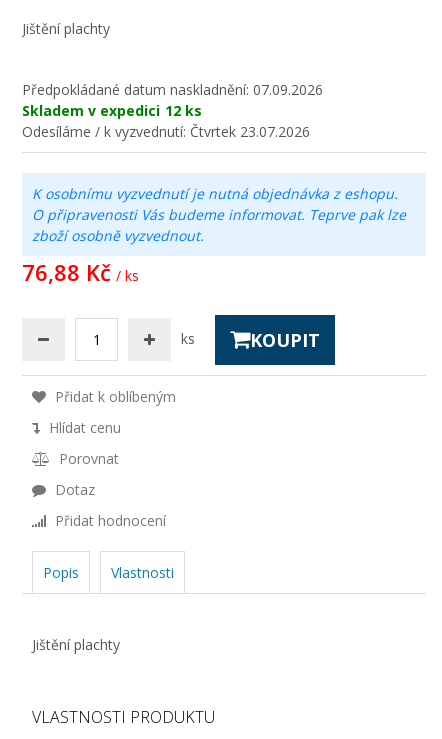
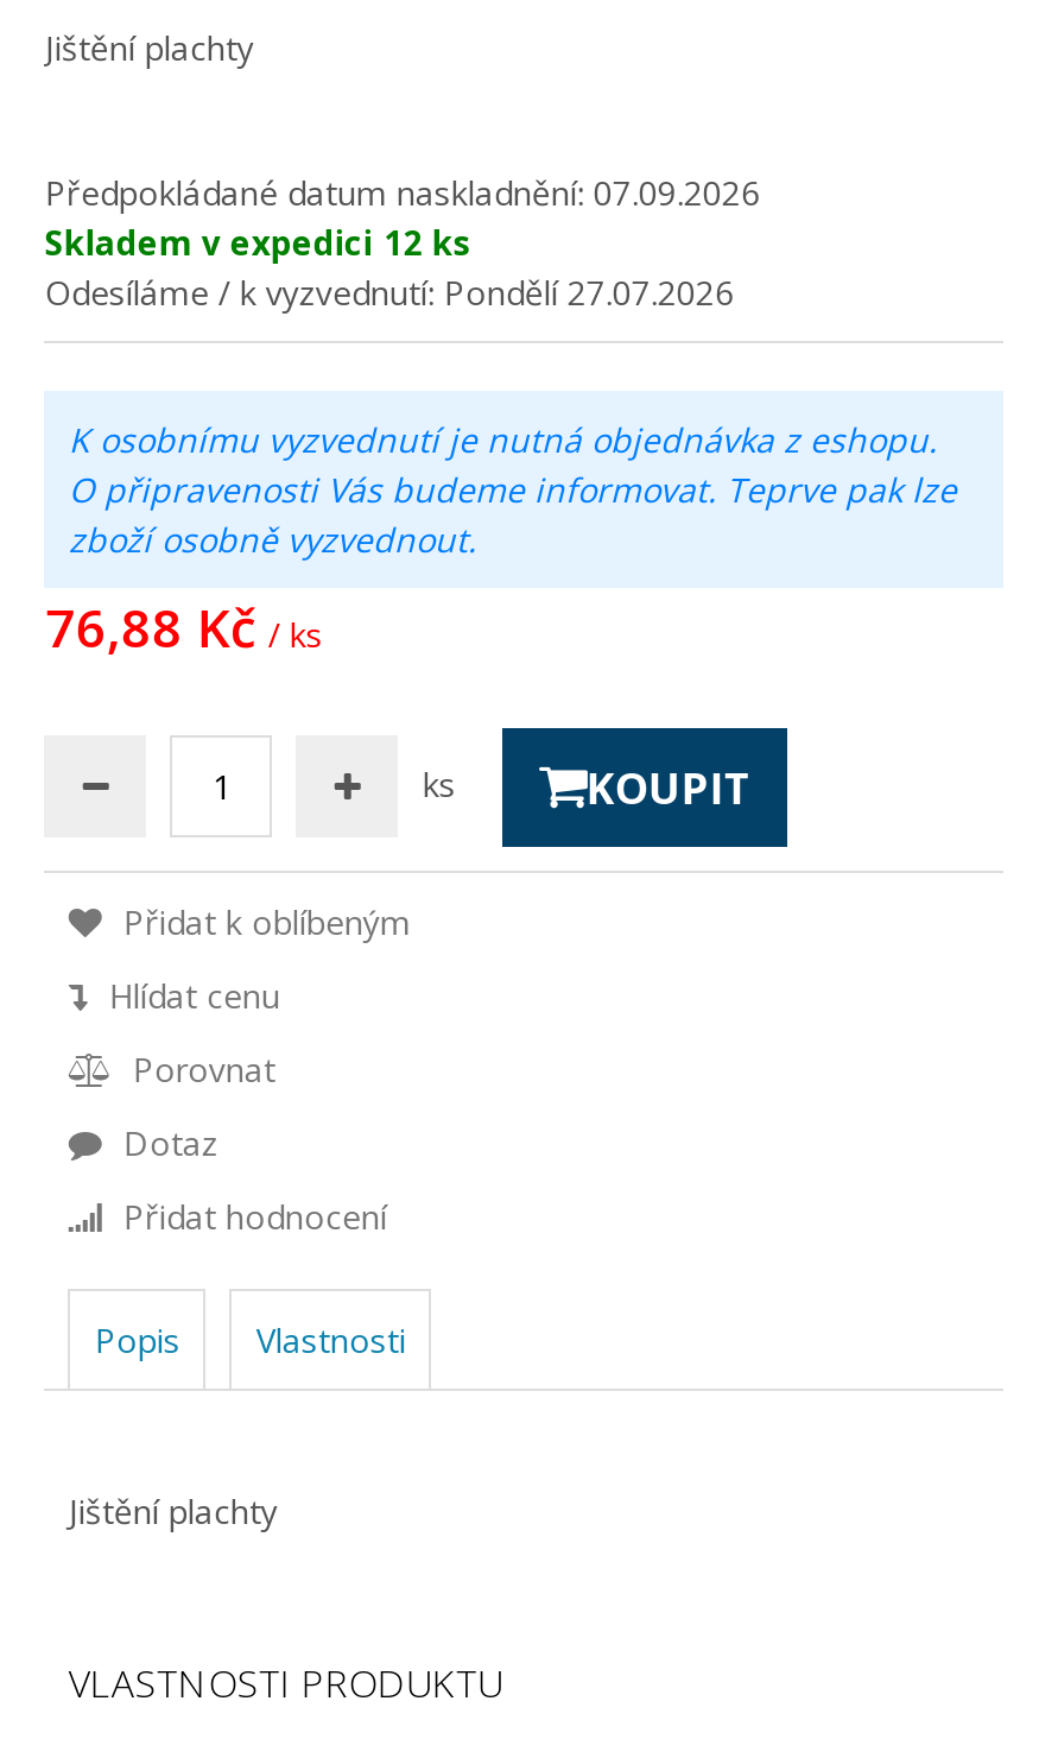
- Odesíláme / k vyzvednutí: Čtvrtek 23.07.2026
+ Odesíláme / k vyzvednutí: Pondělí 27.07.2026
